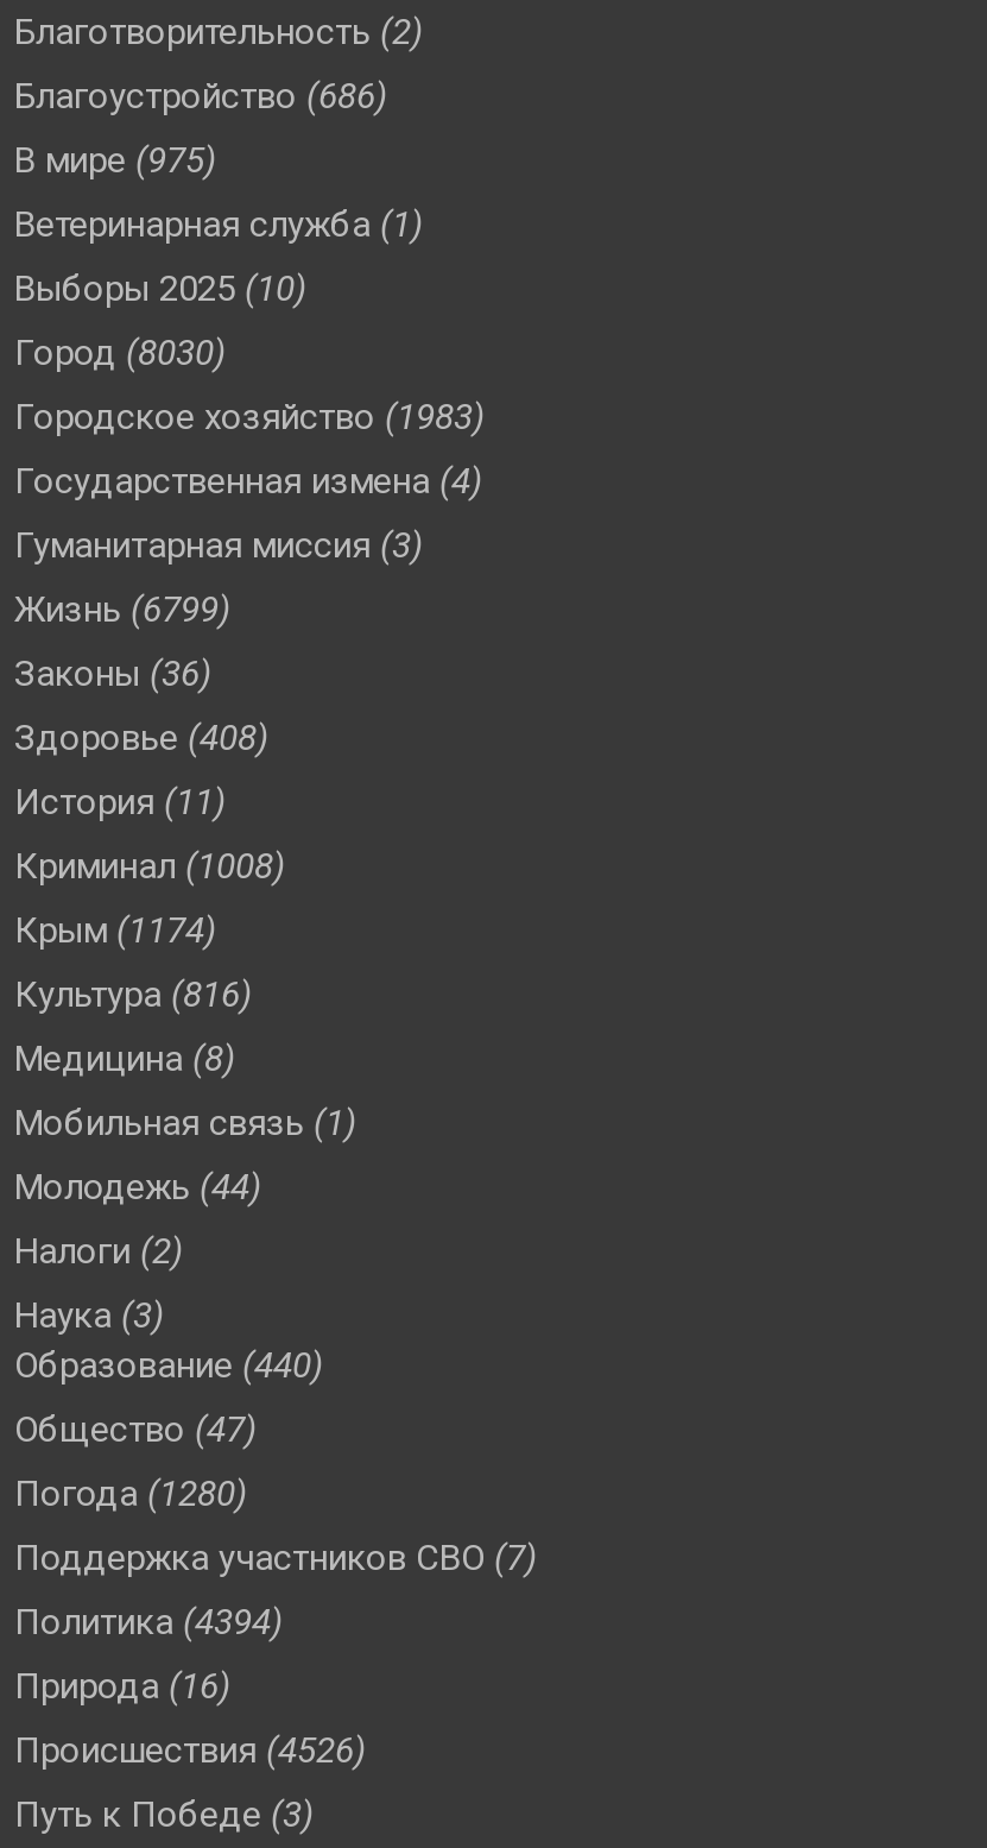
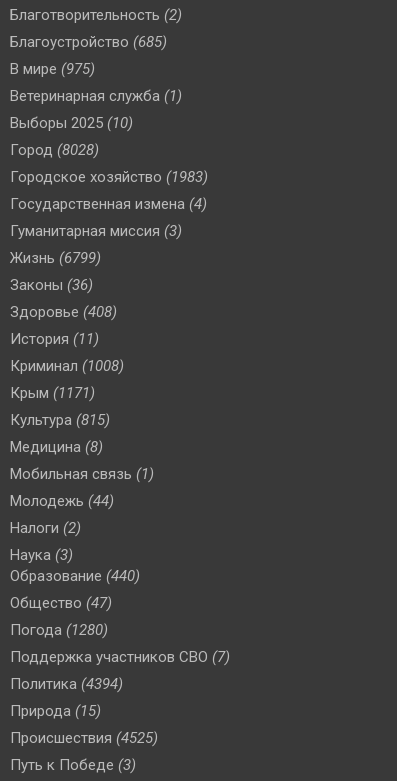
- Благоустройство (686)
+ Благоустройство (685)

- Город (8030)
+ Город (8028)

- Крым (1174)
+ Крым (1171)

- Культура (816)
+ Культура (815)

- Природа (16)
+ Природа (15)

- Происшествия (4526)
+ Происшествия (4525)
